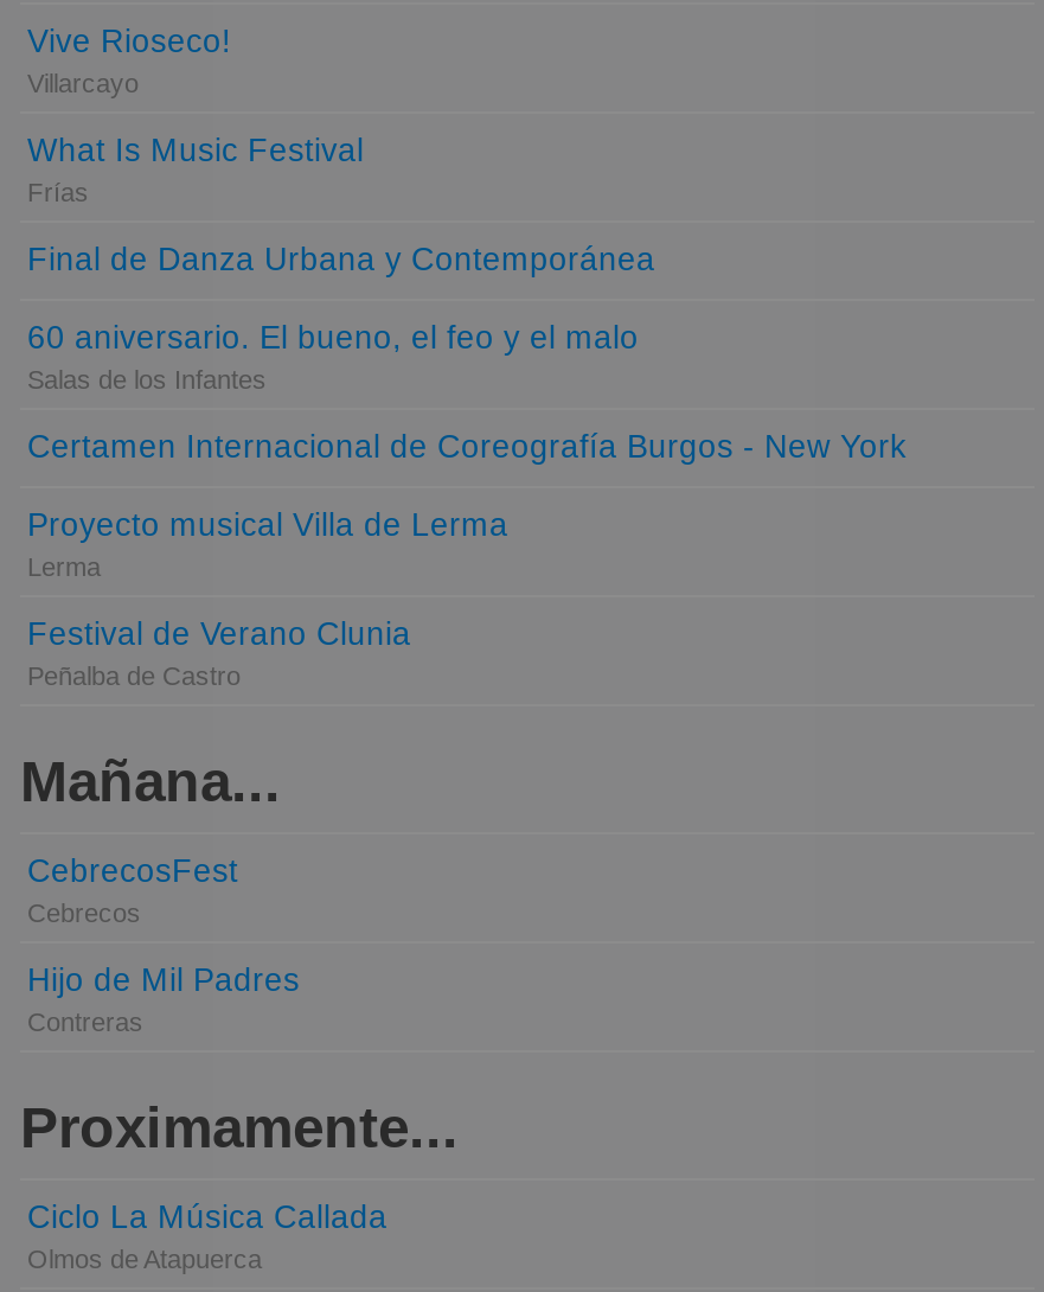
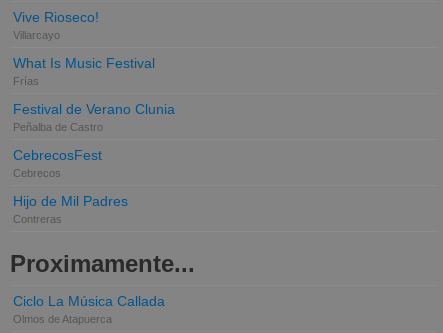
- Final de Danza Urbana y Contemporánea
- 60 aniversario. El bueno, el feo y el malo
- Salas de los Infantes
- Certamen Internacional de Coreografía Burgos - New York
- Proyecto musical Villa de Lerma
- Lerma

- Mañana...
